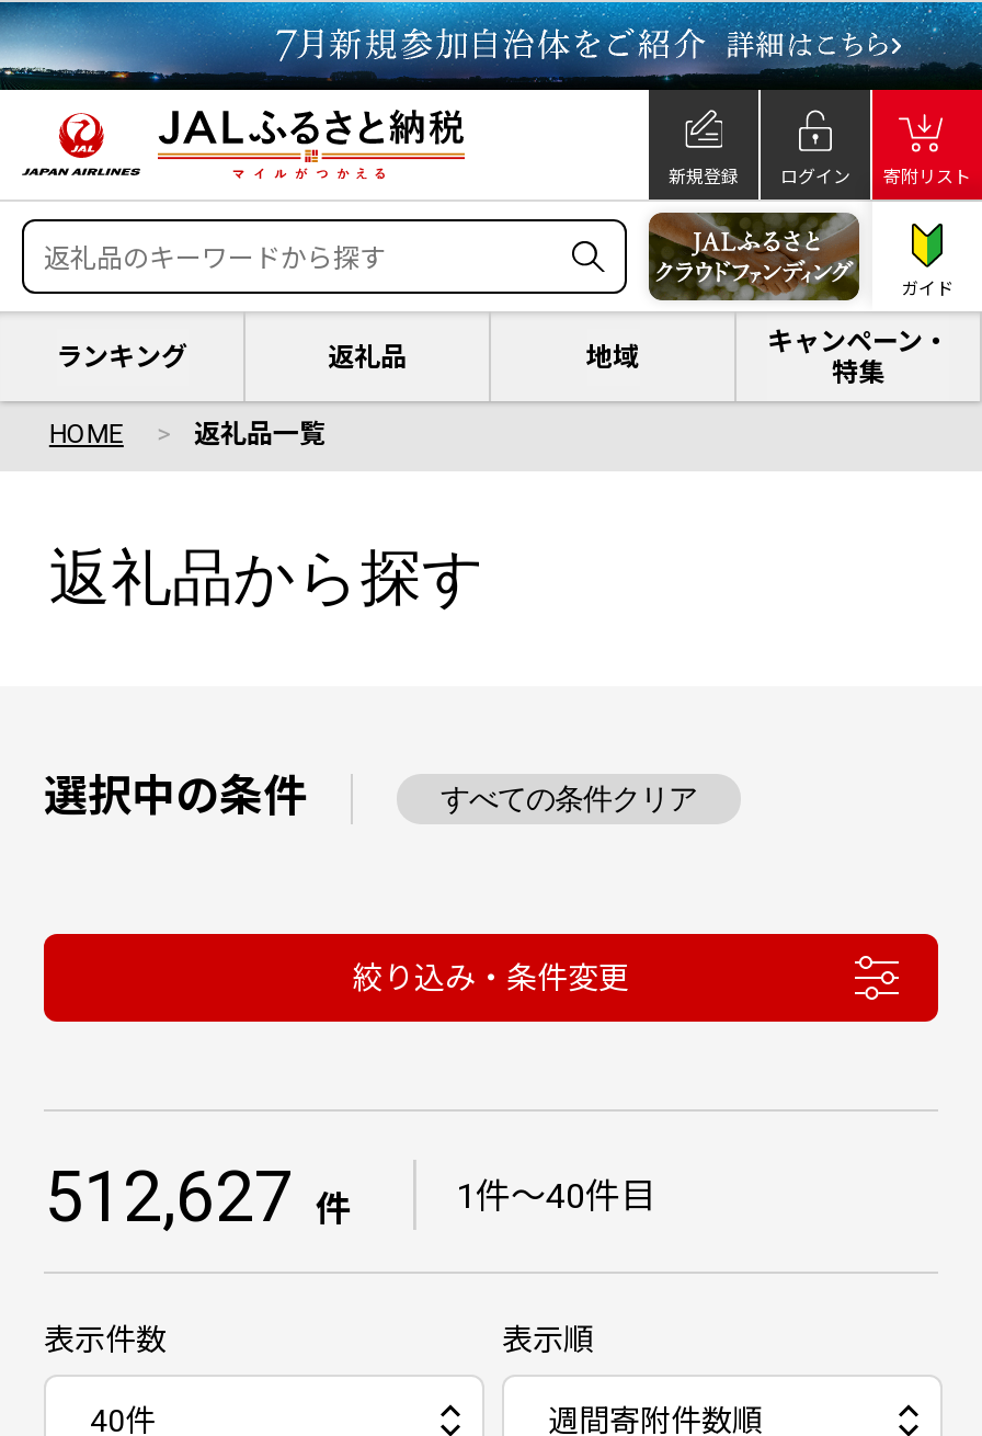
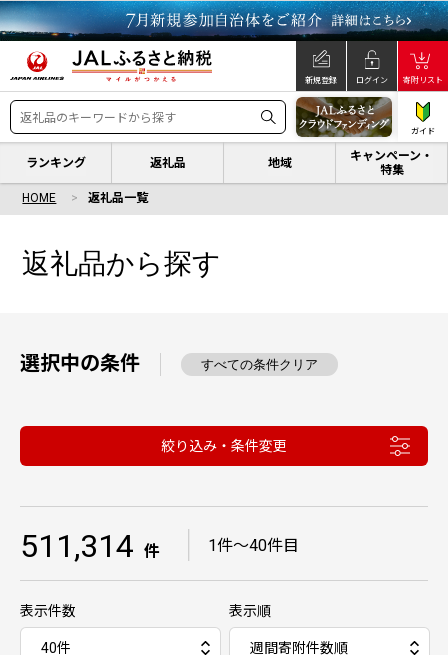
- 512,627 件 ｜ 1件〜40件目
+ 511,314 件 ｜ 1件〜40件目
